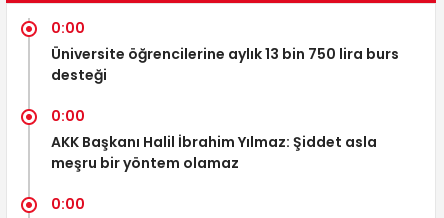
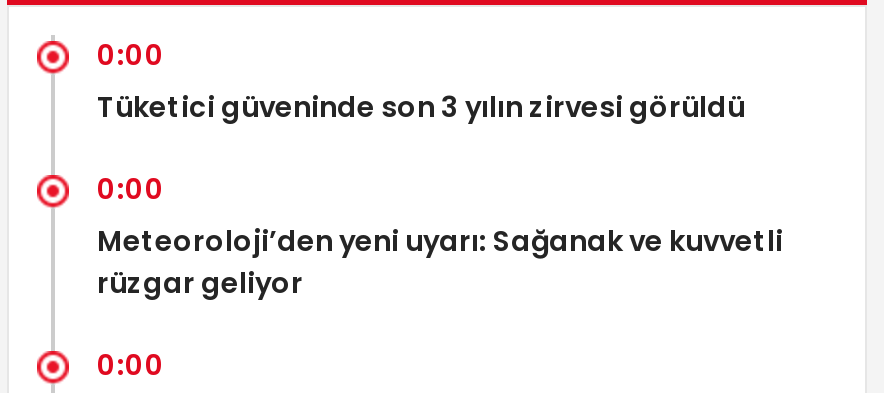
- Üniversite öğrencilerine aylık 13 bin 750 lira burs
- desteği
+ Tüketici güveninde son 3 yılın zirvesi görüldü

- AKK Başkanı Halil İbrahim Yılmaz: Şiddet asla
- meşru bir yöntem olamaz
+ Meteoroloji’den yeni uyarı: Sağanak ve kuvvetli
+ rüzgar geliyor
